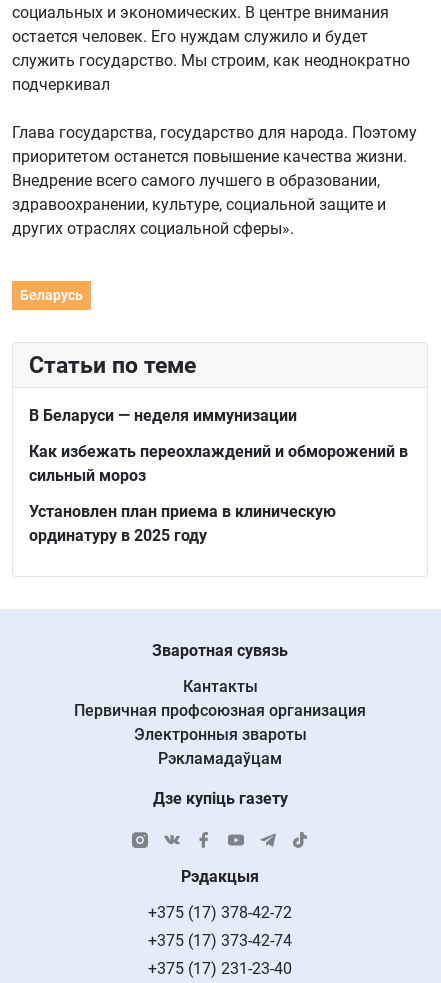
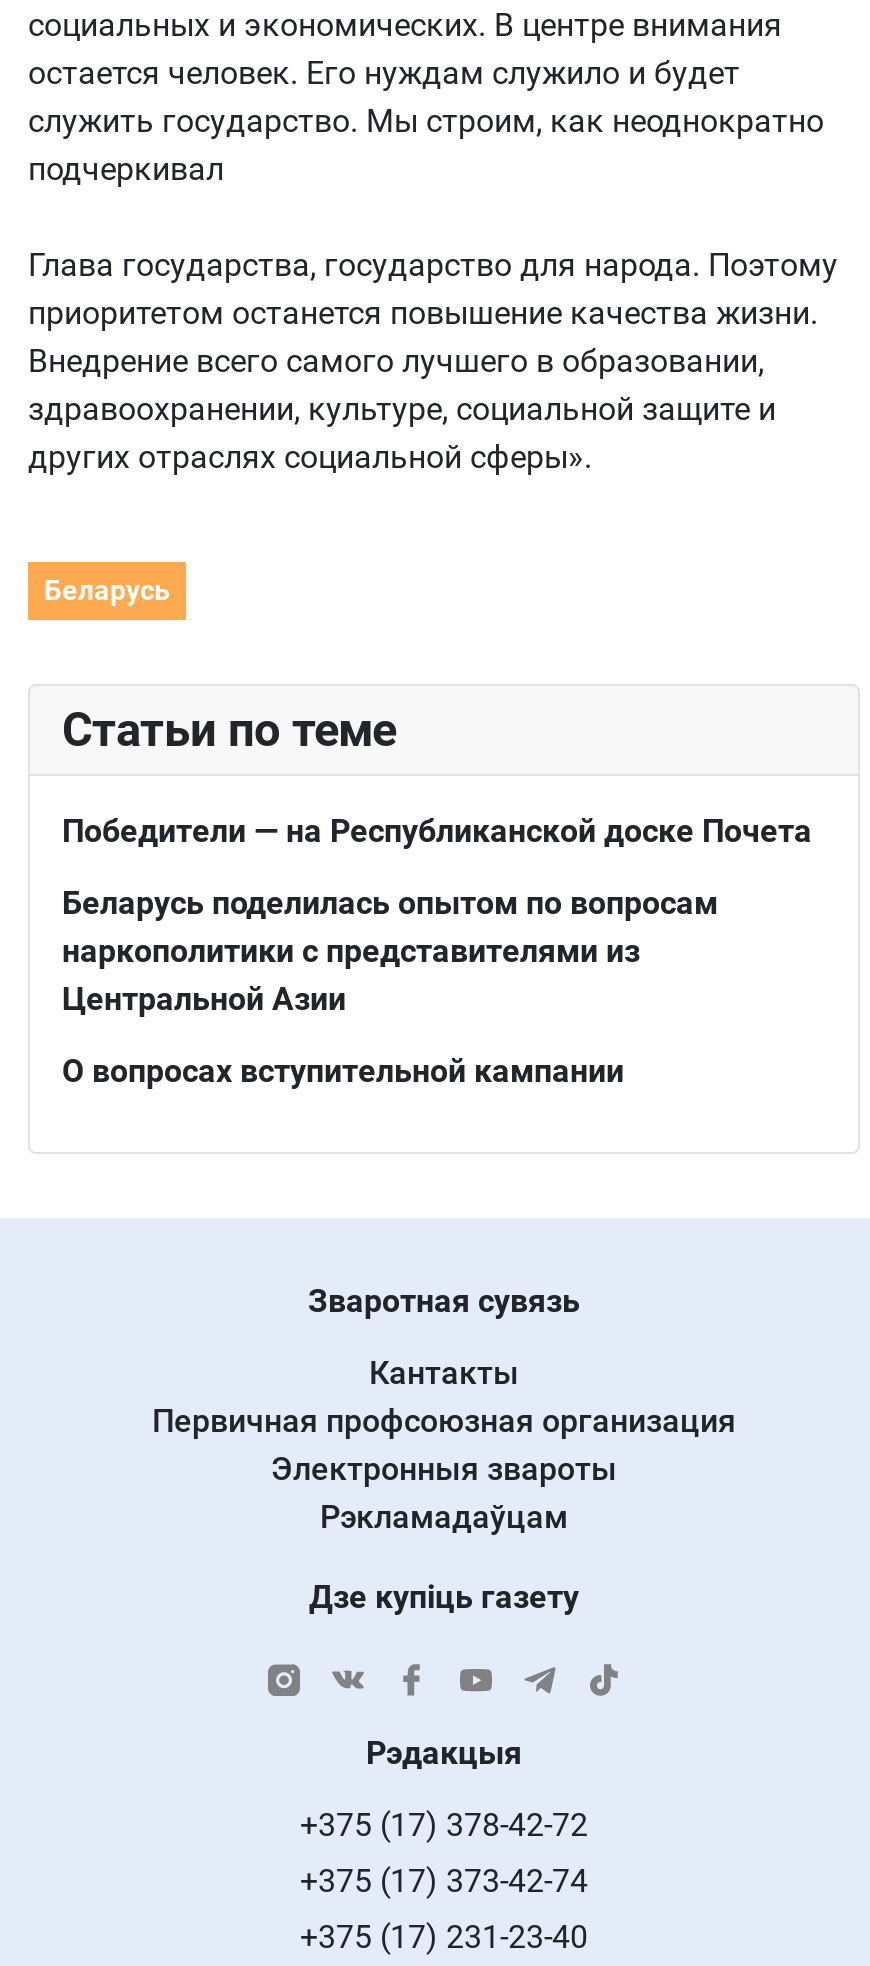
- В Беларуси — неделя иммунизации
+ Победители — на Республиканской доске Почета

- Как избежать переохлаждений и обморожений в
- сильный мороз
+ Беларусь поделилась опытом по вопросам
+ наркополитики с представителями из
+ Центральной Азии

- Установлен план приема в клиническую
- ординатуру в 2025 году
+ О вопросах вступительной кампании
